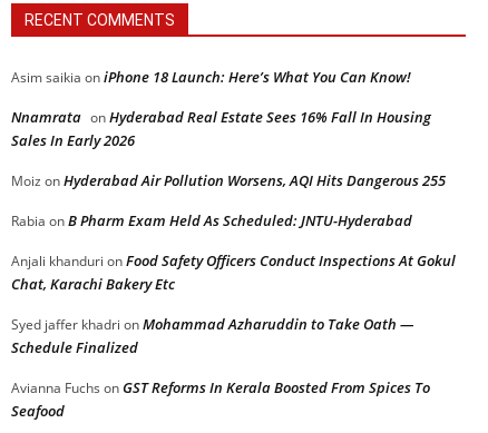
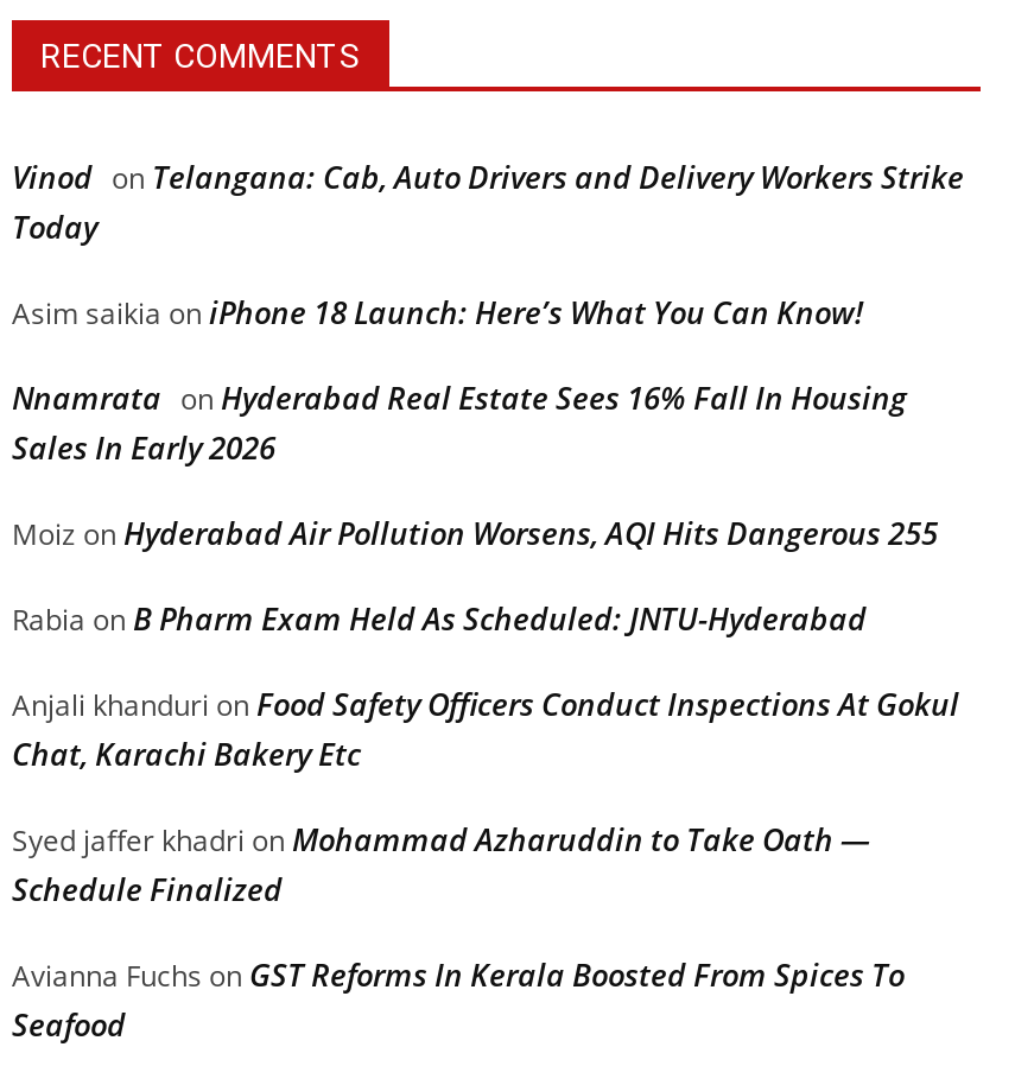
+ Vinod on Telangana: Cab, Auto Drivers and Delivery Workers Strike
+ Today
